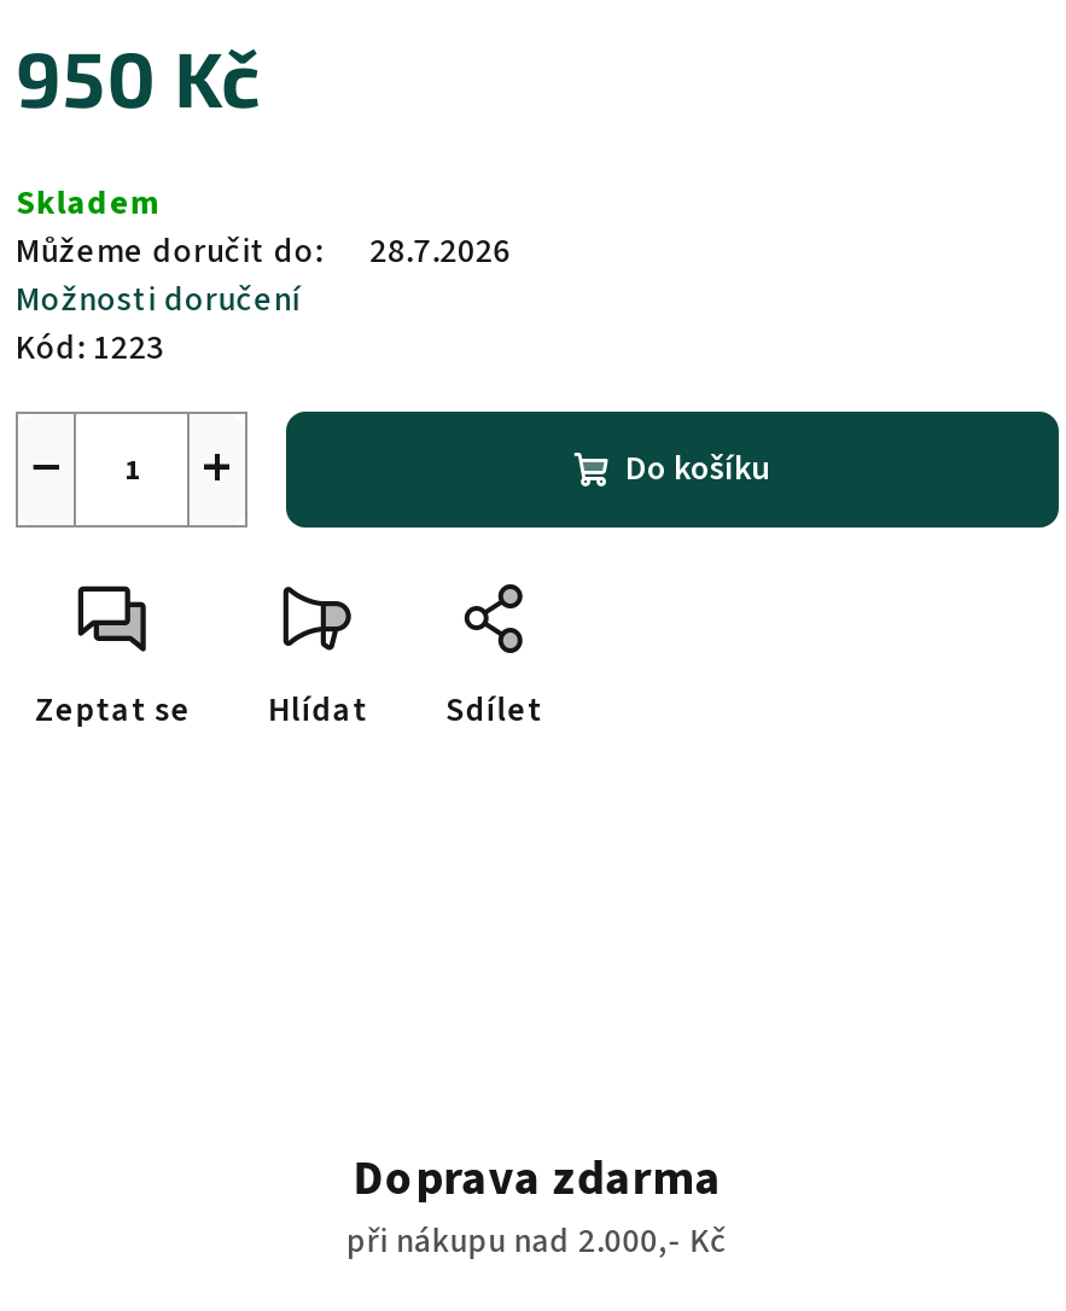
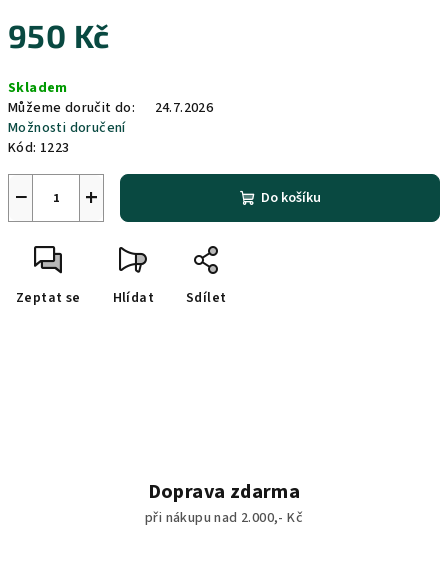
- Můžeme doručit do: 28.7.2026
+ Můžeme doručit do: 24.7.2026
